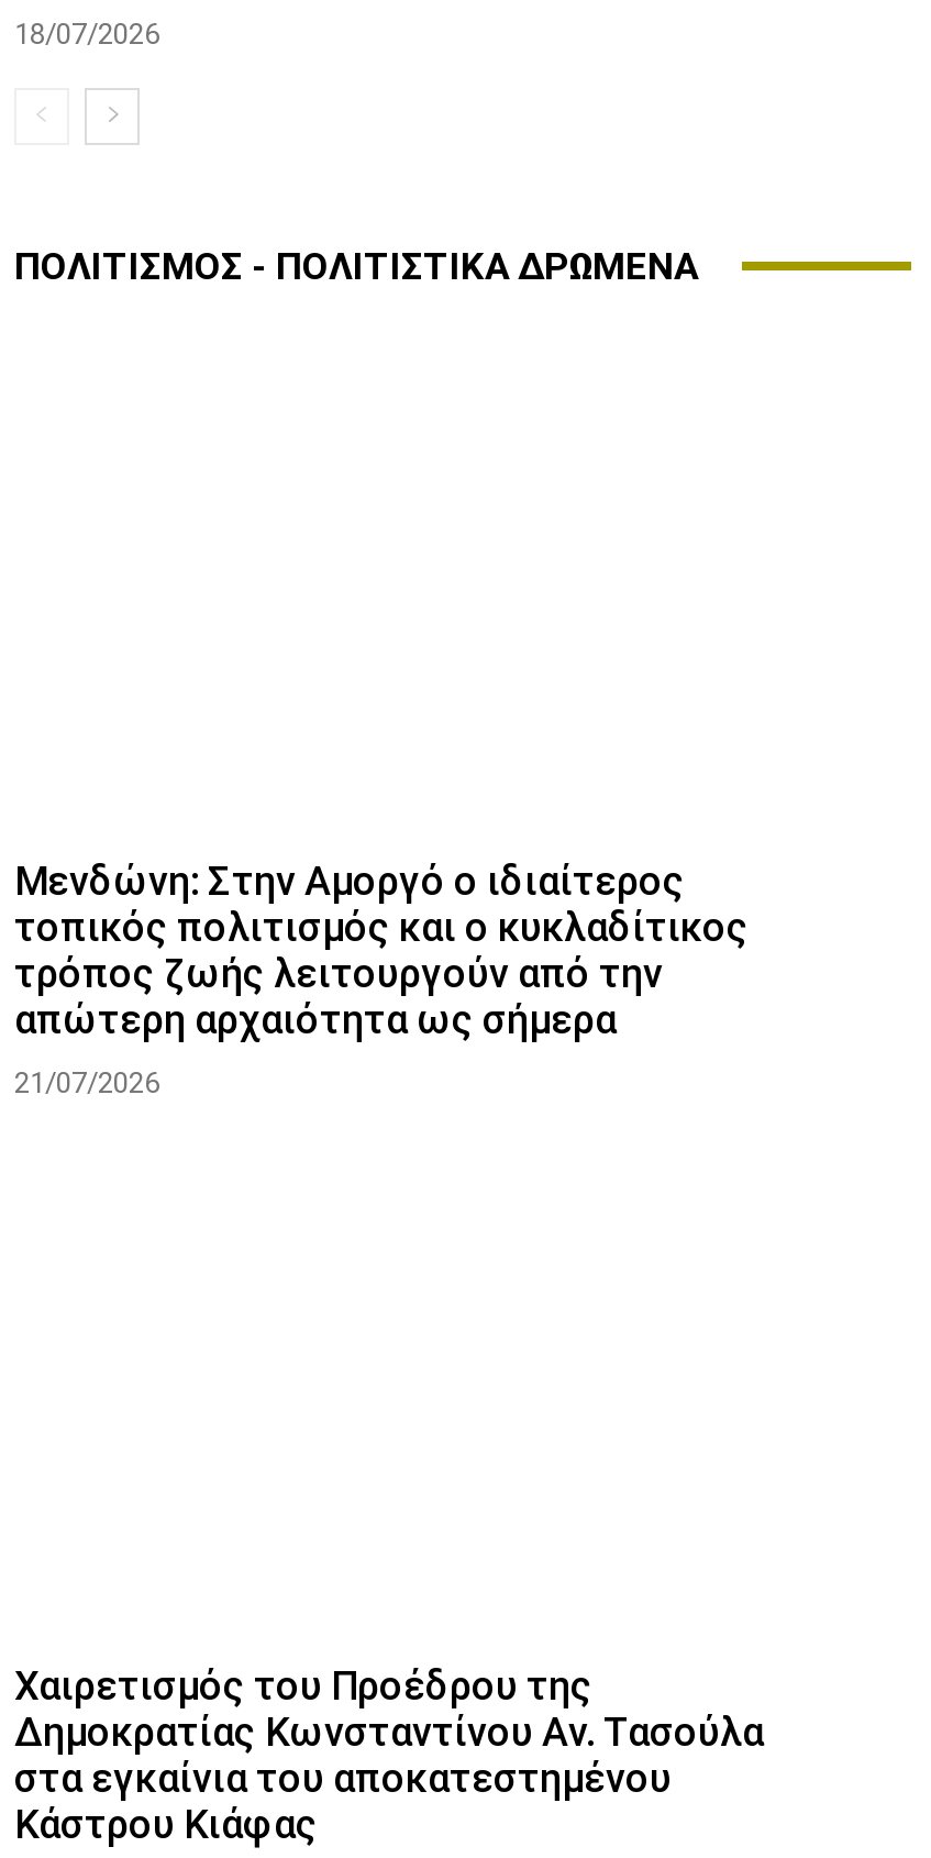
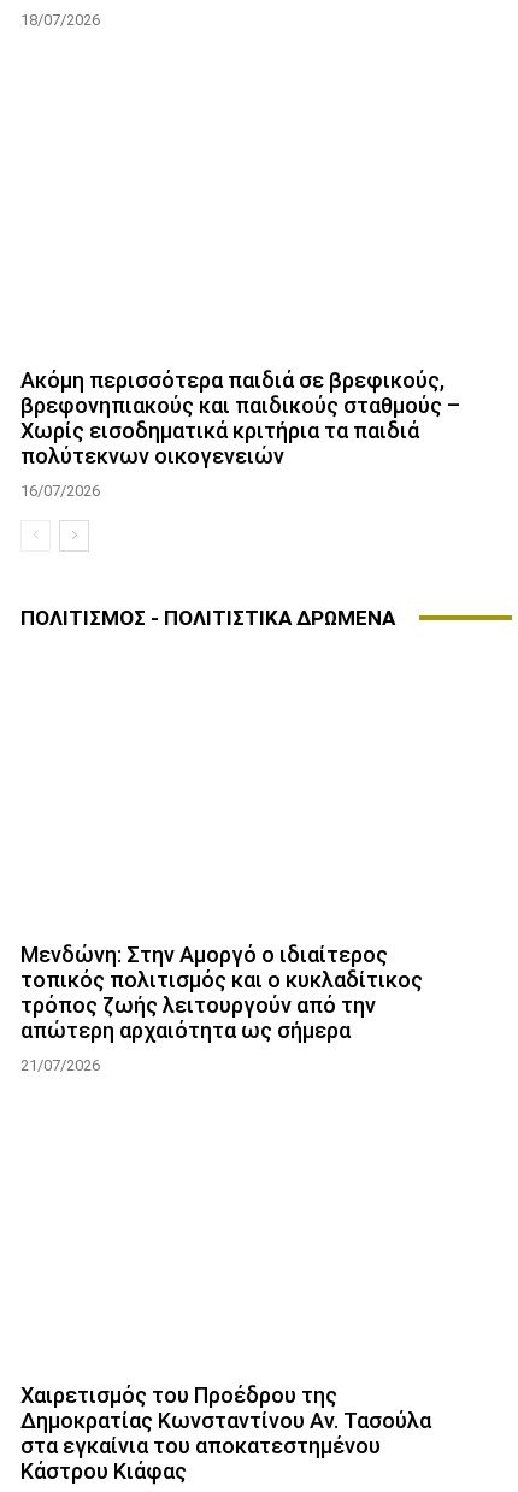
+ Ακόμη περισσότερα παιδιά σε βρεφικούς,
+ βρεφονηπιακούς και παιδικούς σταθμούς –
+ Χωρίς εισοδηματικά κριτήρια τα παιδιά
+ πολύτεκνων οικογενειών
+ 16/07/2026
